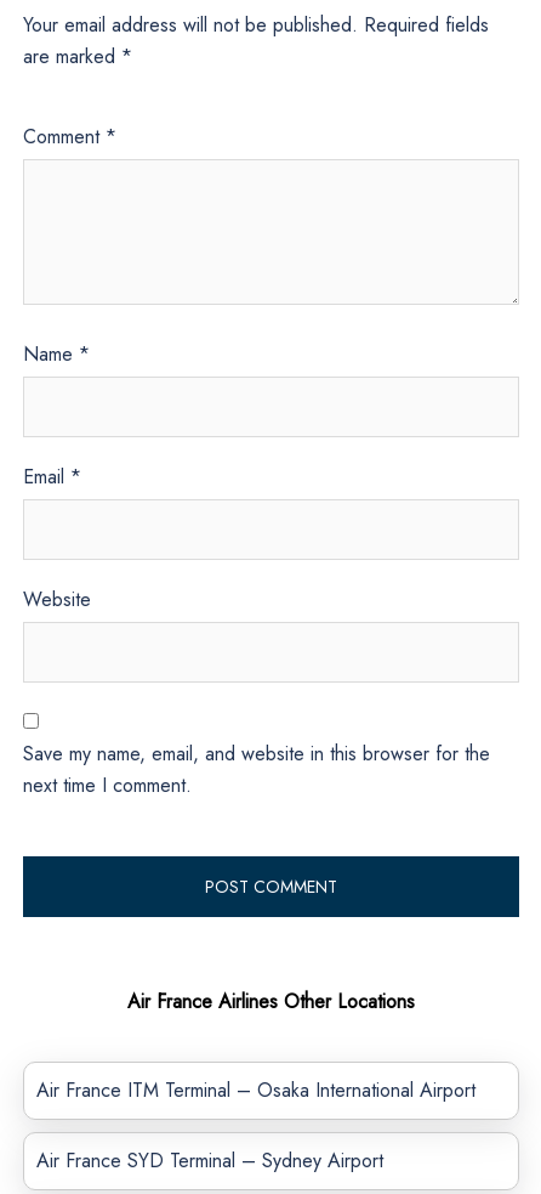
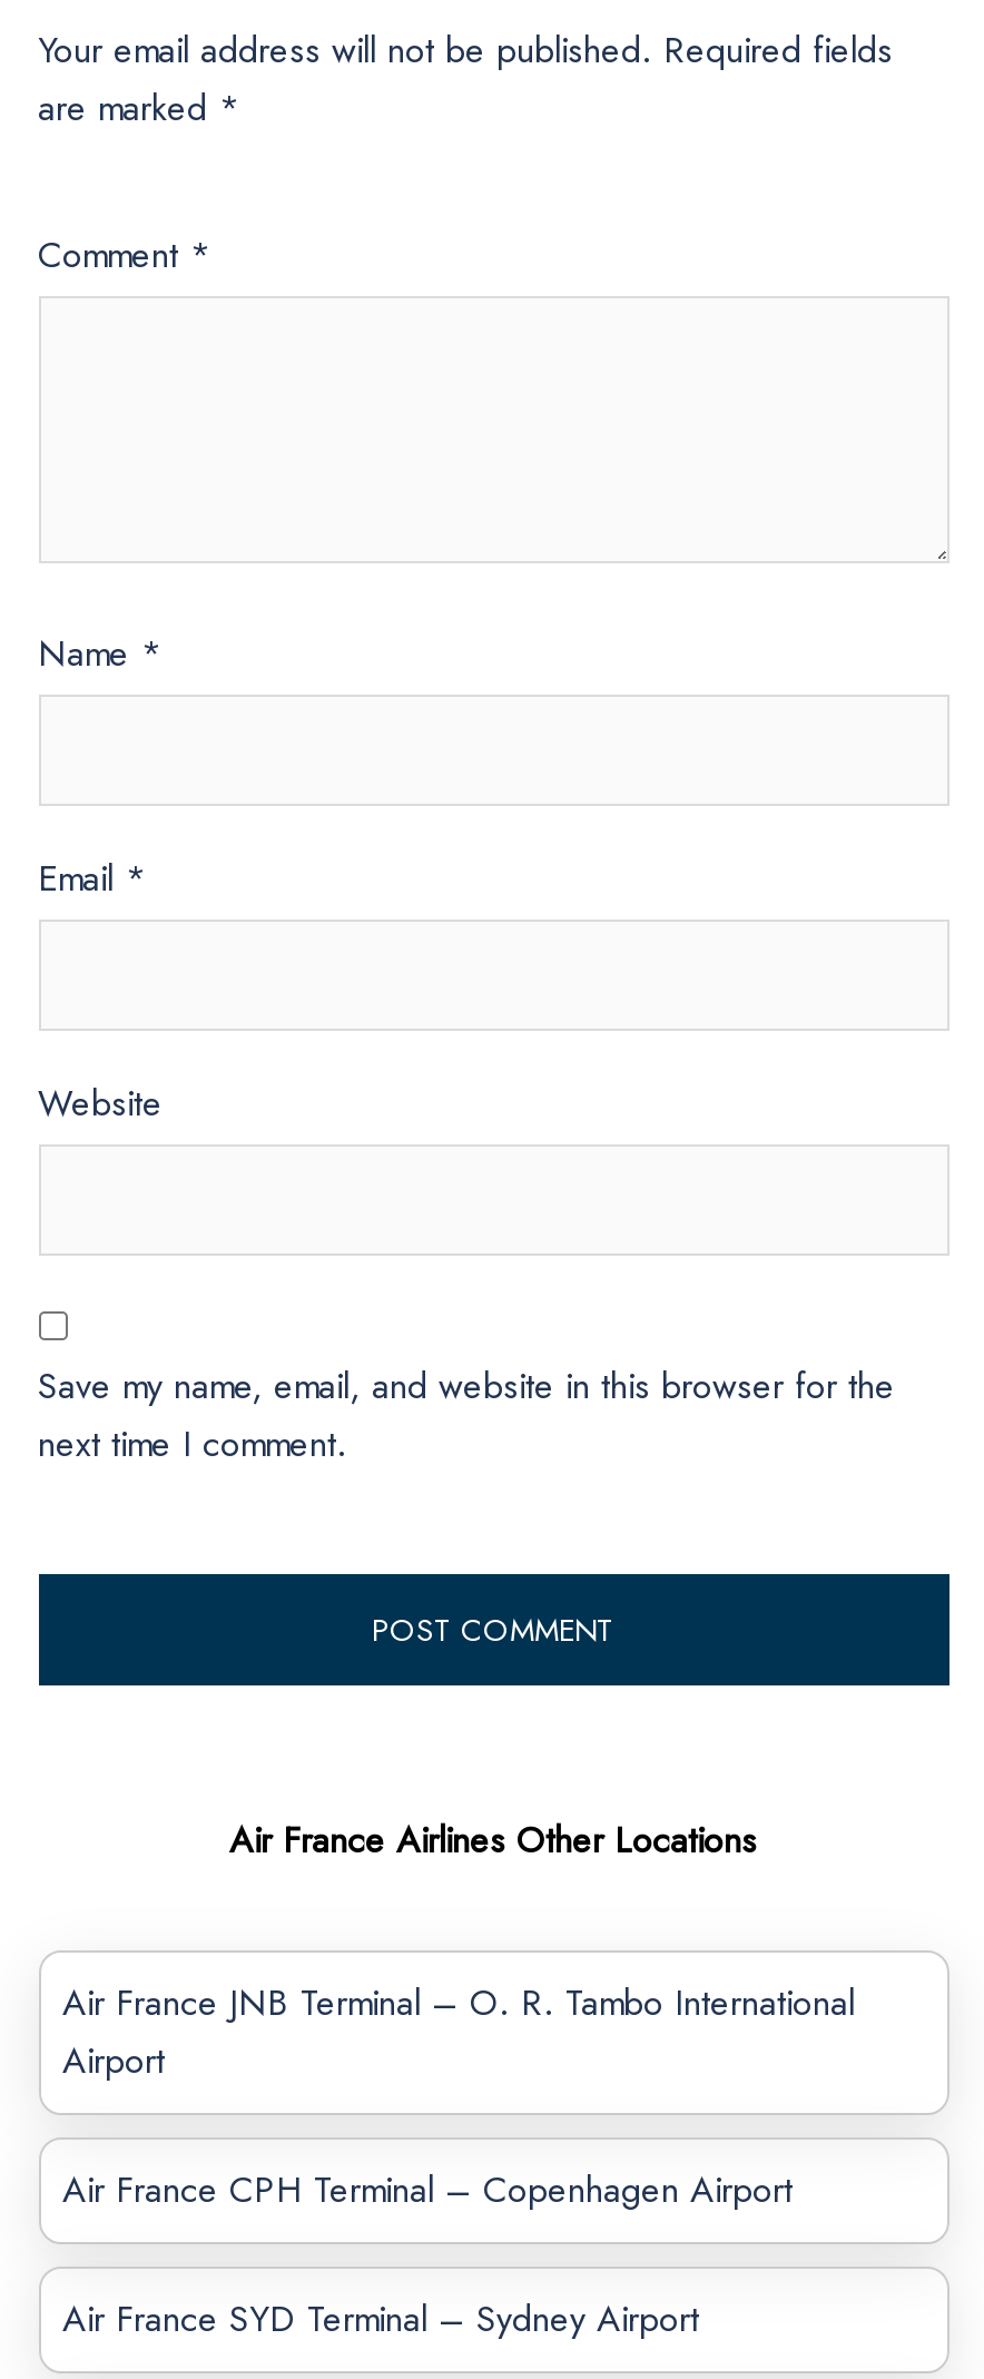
- Air France ITM Terminal – Osaka International Airport
+ Air France JNB Terminal – O. R. Tambo International
+ Airport
+ Air France CPH Terminal – Copenhagen Airport
